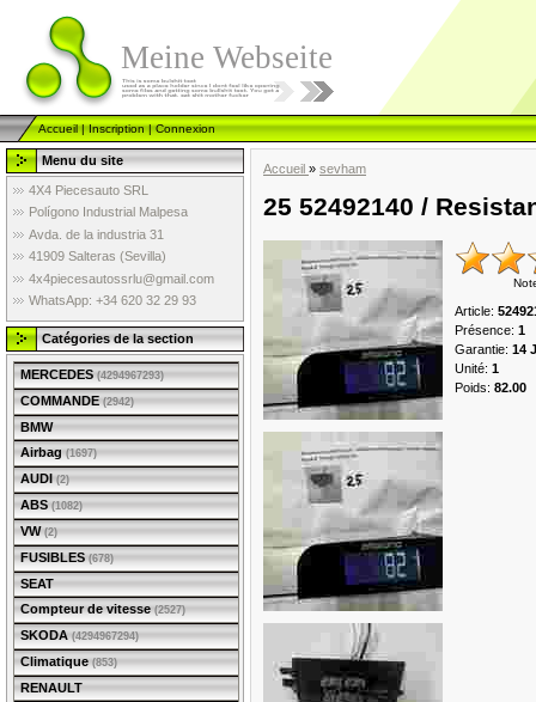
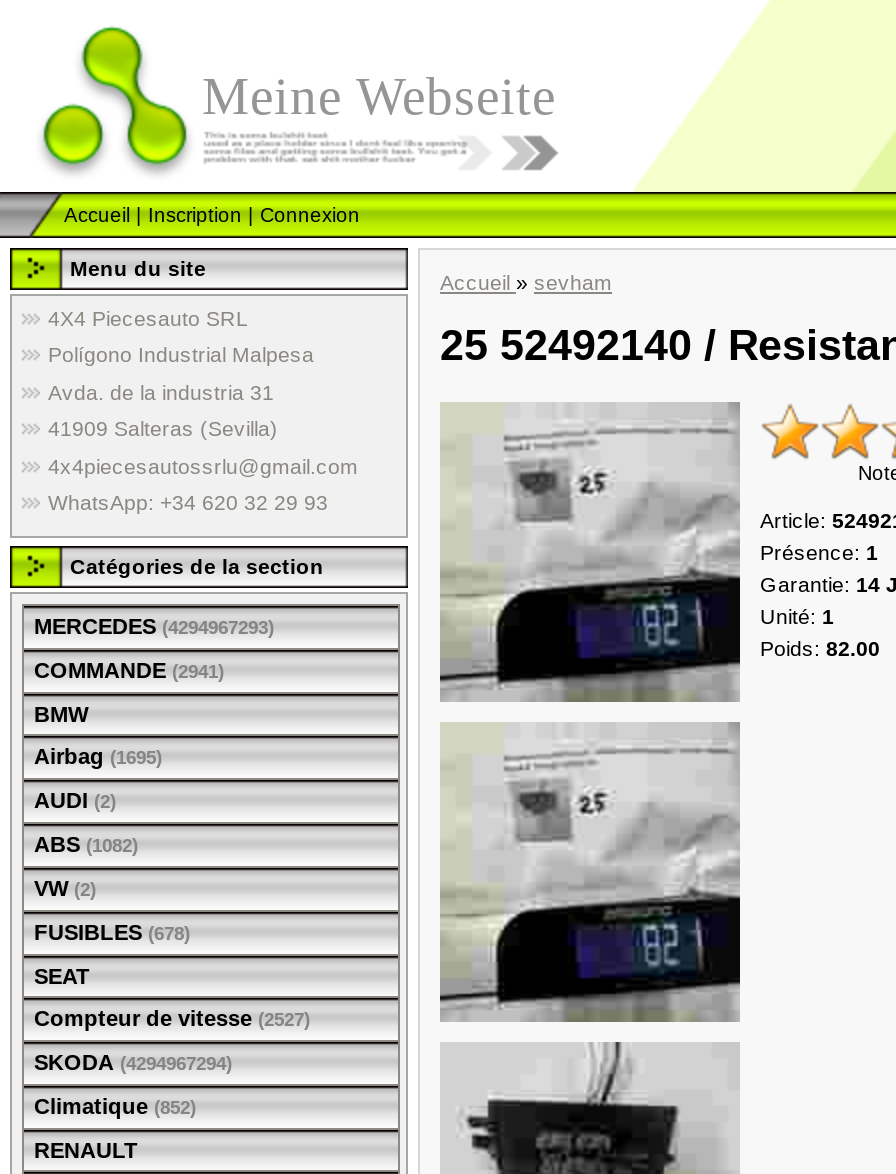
- COMMANDE (2942)
+ COMMANDE (2941)

- Airbag (1697)
+ Airbag (1695)

- Climatique (853)
+ Climatique (852)
